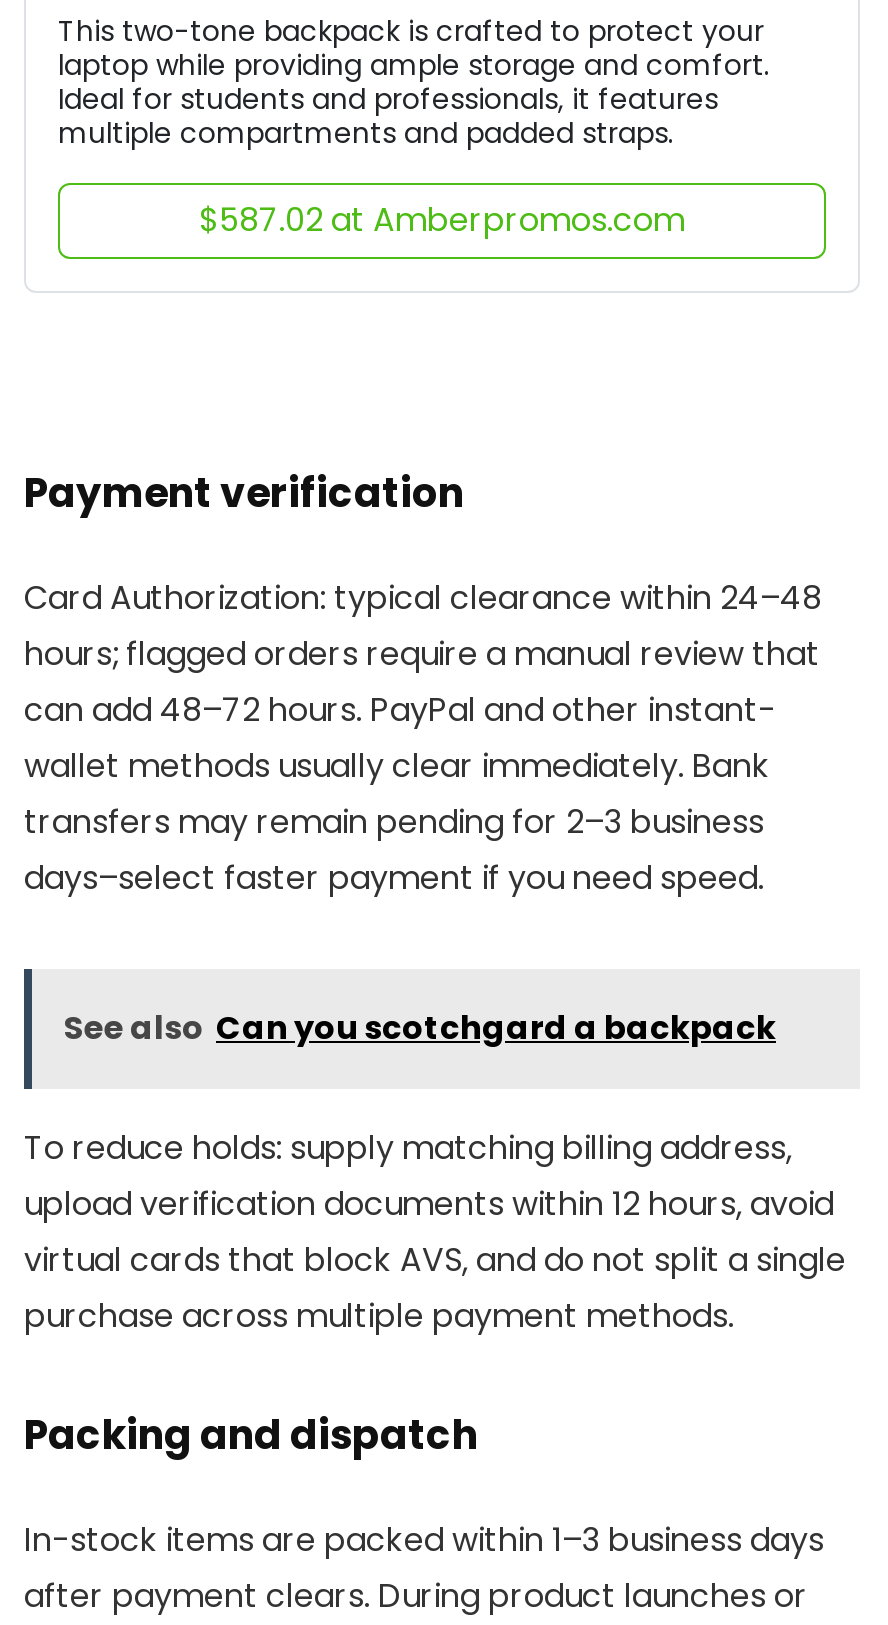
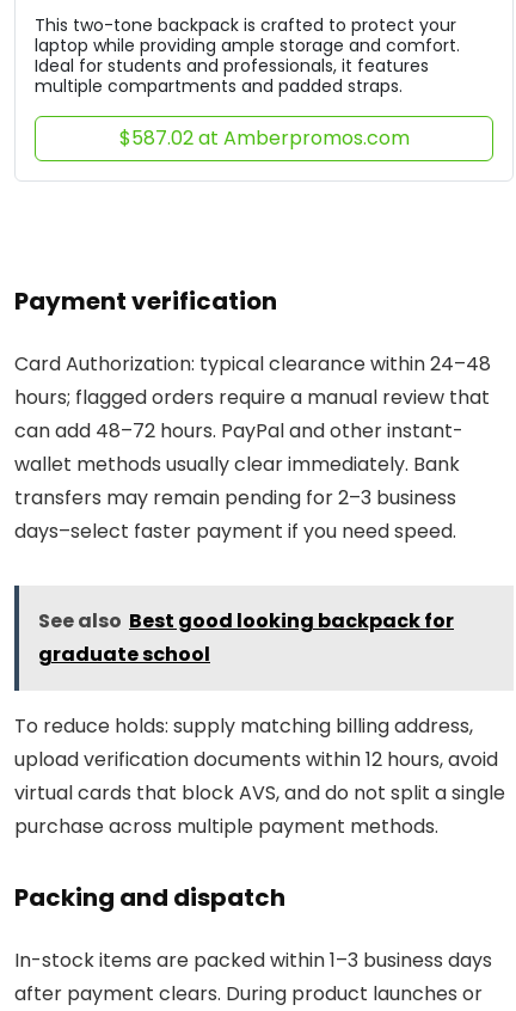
- See also Can you scotchgard a backpack
+ See also Best good looking backpack for
+ graduate school
